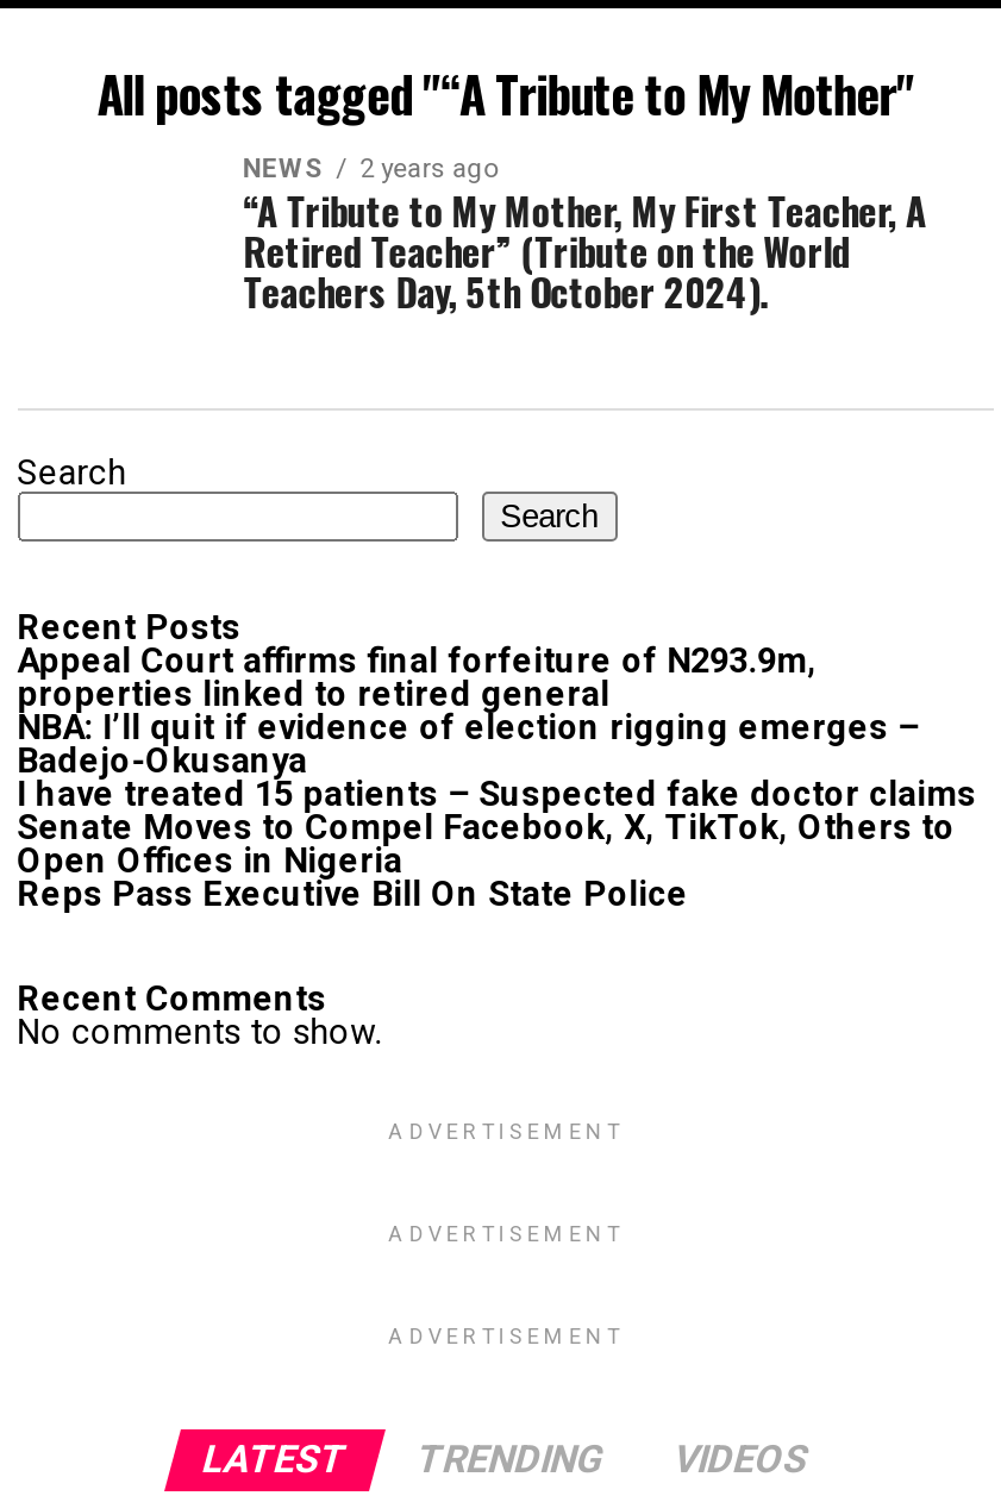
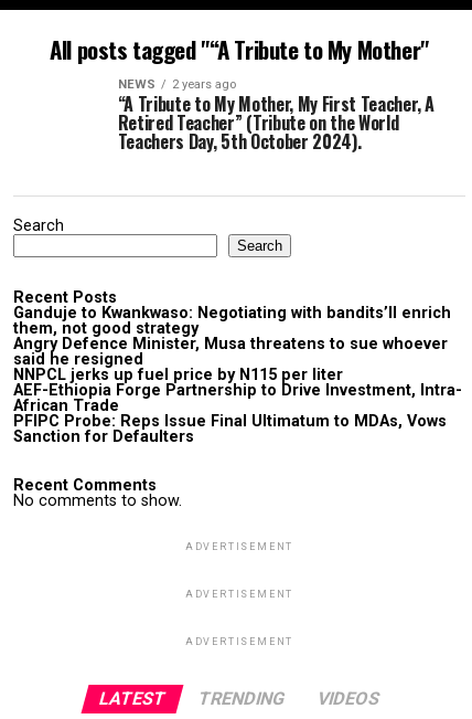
- Appeal Court affirms final forfeiture of N293.9m,
- properties linked to retired general
- NBA: I’ll quit if evidence of election rigging emerges –
- Badejo-Okusanya
- I have treated 15 patients – Suspected fake doctor claims
- Senate Moves to Compel Facebook, X, TikTok, Others to
- Open Offices in Nigeria
- Reps Pass Executive Bill On State Police
+ Ganduje to Kwankwaso: Negotiating with bandits’ll enrich
+ them, not good strategy
+ Angry Defence Minister, Musa threatens to sue whoever
+ said he resigned
+ NNPCL jerks up fuel price by N115 per liter
+ AEF-Ethiopia Forge Partnership to Drive Investment, Intra-
+ African Trade
+ PFIPC Probe: Reps Issue Final Ultimatum to MDAs, Vows
+ Sanction for Defaulters
